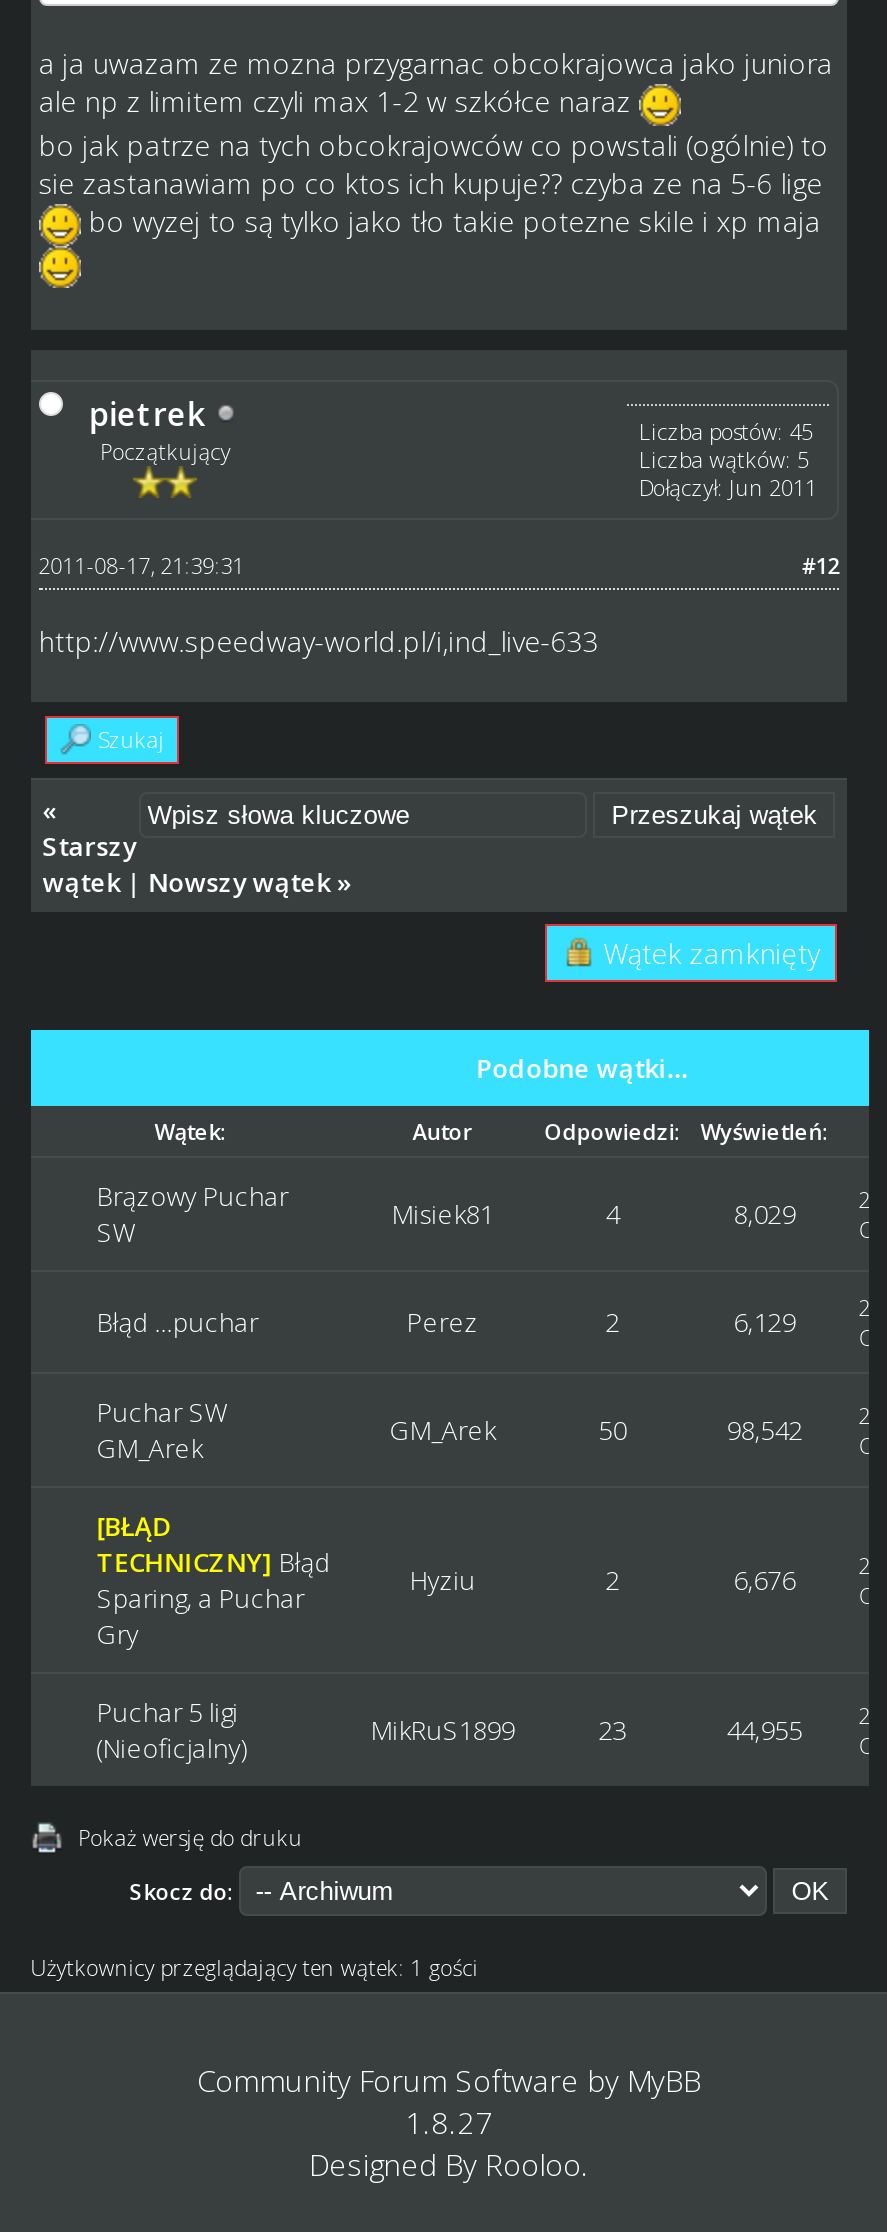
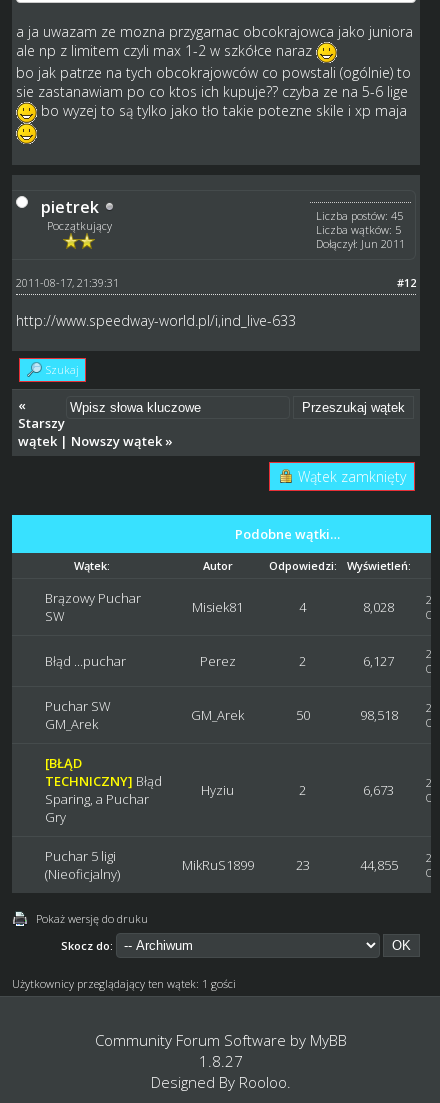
- 8,029
+ 8,028

- 6,129
+ 6,127

- 98,542
+ 98,518

- 6,676
+ 6,673

- 44,955
+ 44,855
